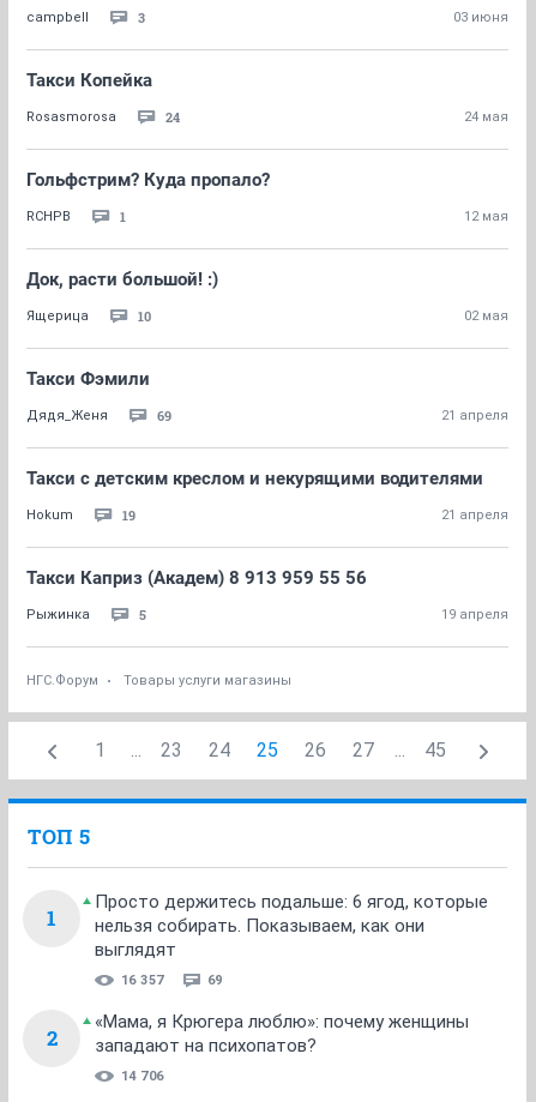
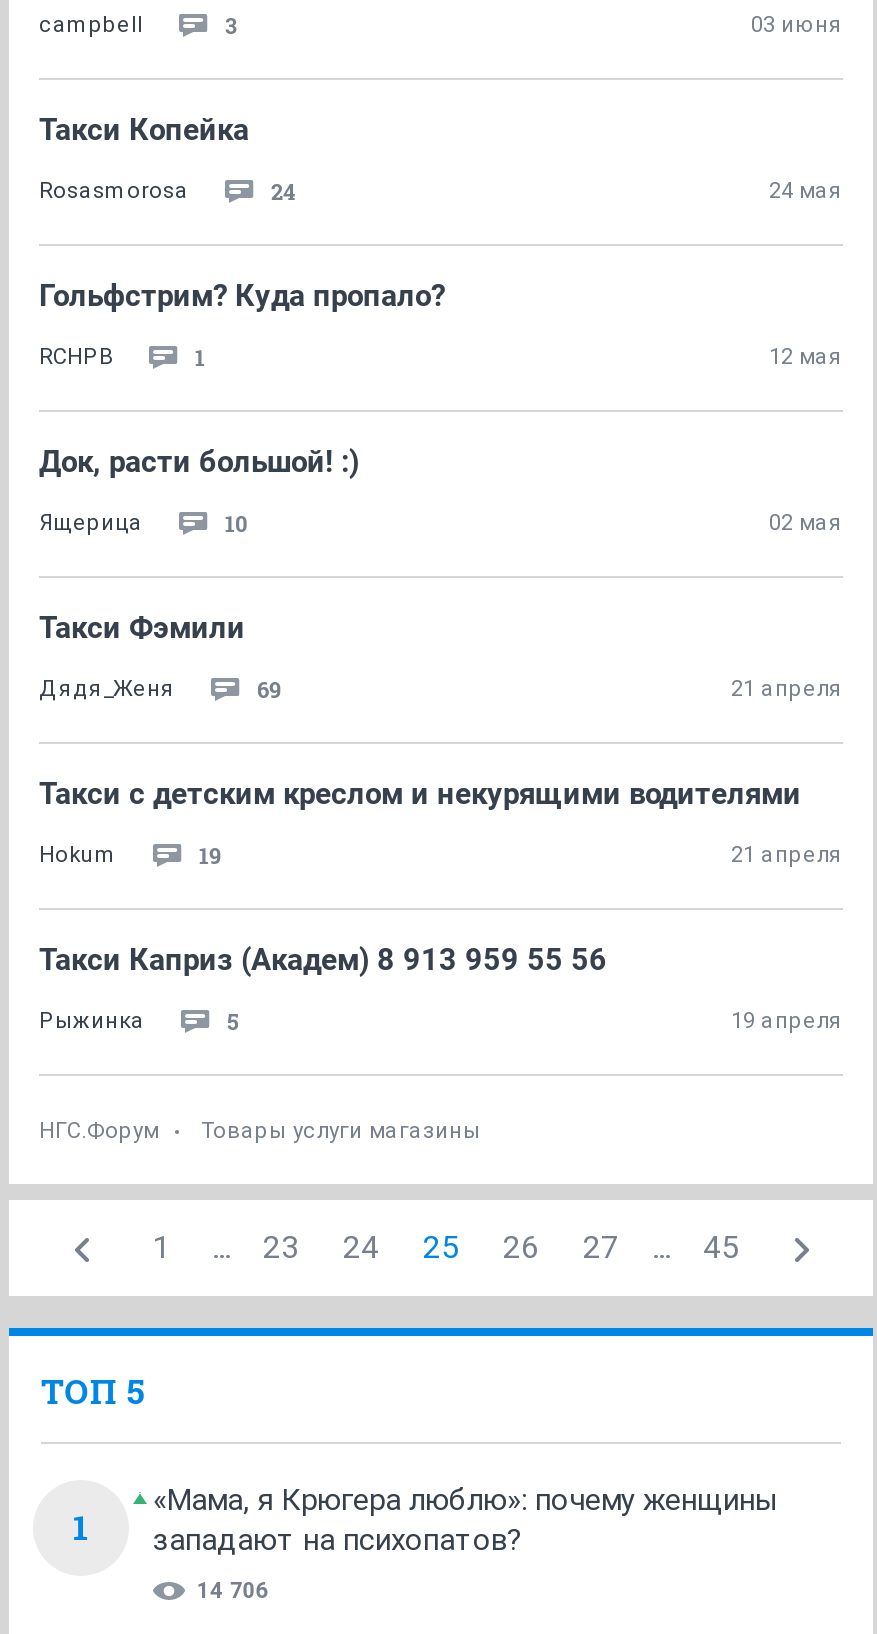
- Просто держитесь подальше: 6 ягод, которые
- нельзя собирать. Показываем, как они
- выглядят
- 16 357
- 69
- 2
